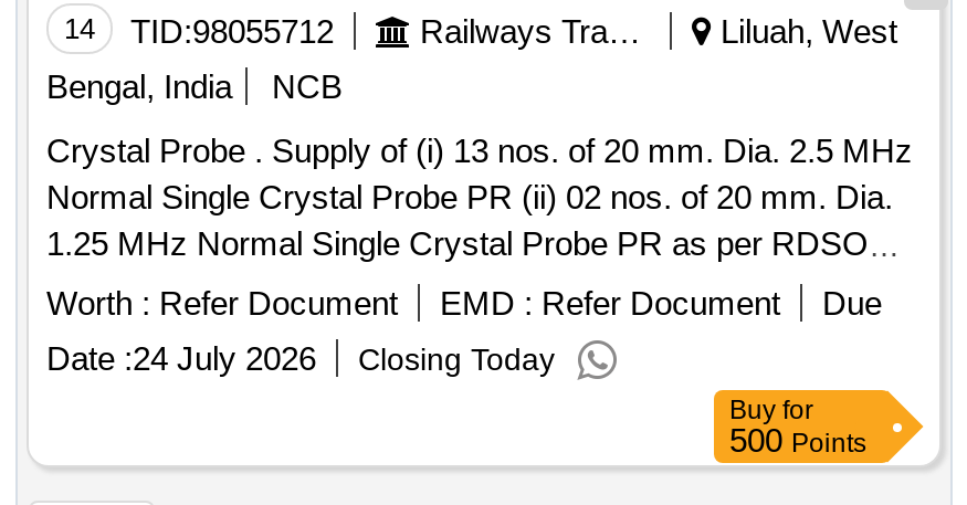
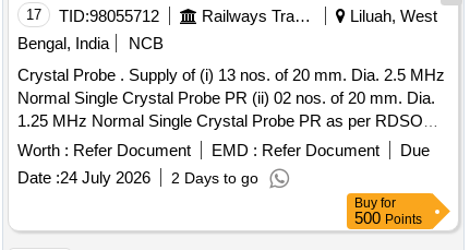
- 14 TID:98055712
+ 17 TID:98055712

- Closing Today
+ 2 Days to go
